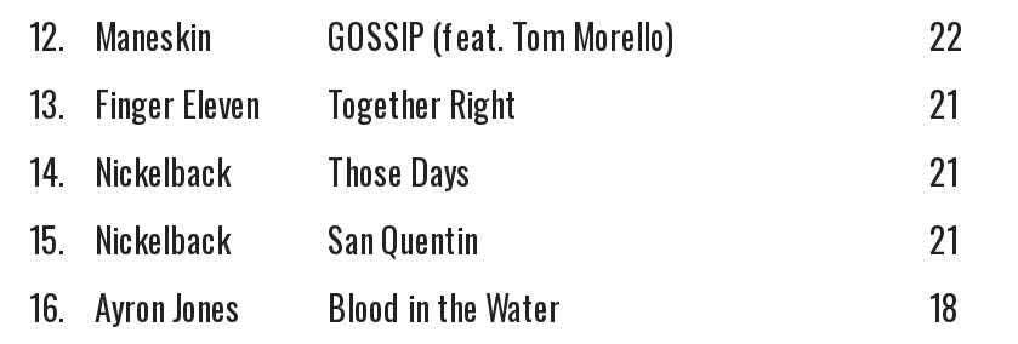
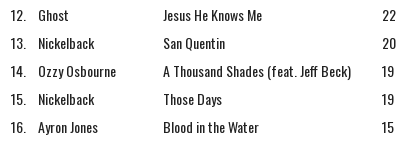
- 12. Maneskin
- GOSSIP (feat. Tom Morello)
+ 12. Ghost
+ Jesus He Knows Me

- 13. Finger Eleven
- Together Right
- 21
- 14. Nickelback
- 21
+ 13. Nickelback

moved down: 15. Nickelback | Those Days

moved up: San Quentin

- 21
+ 20
+ 14. Ozzy Osbourne
+ A Thousand Shades (feat. Jeff Beck)
+ 19
+ 19

- 18
+ 15
